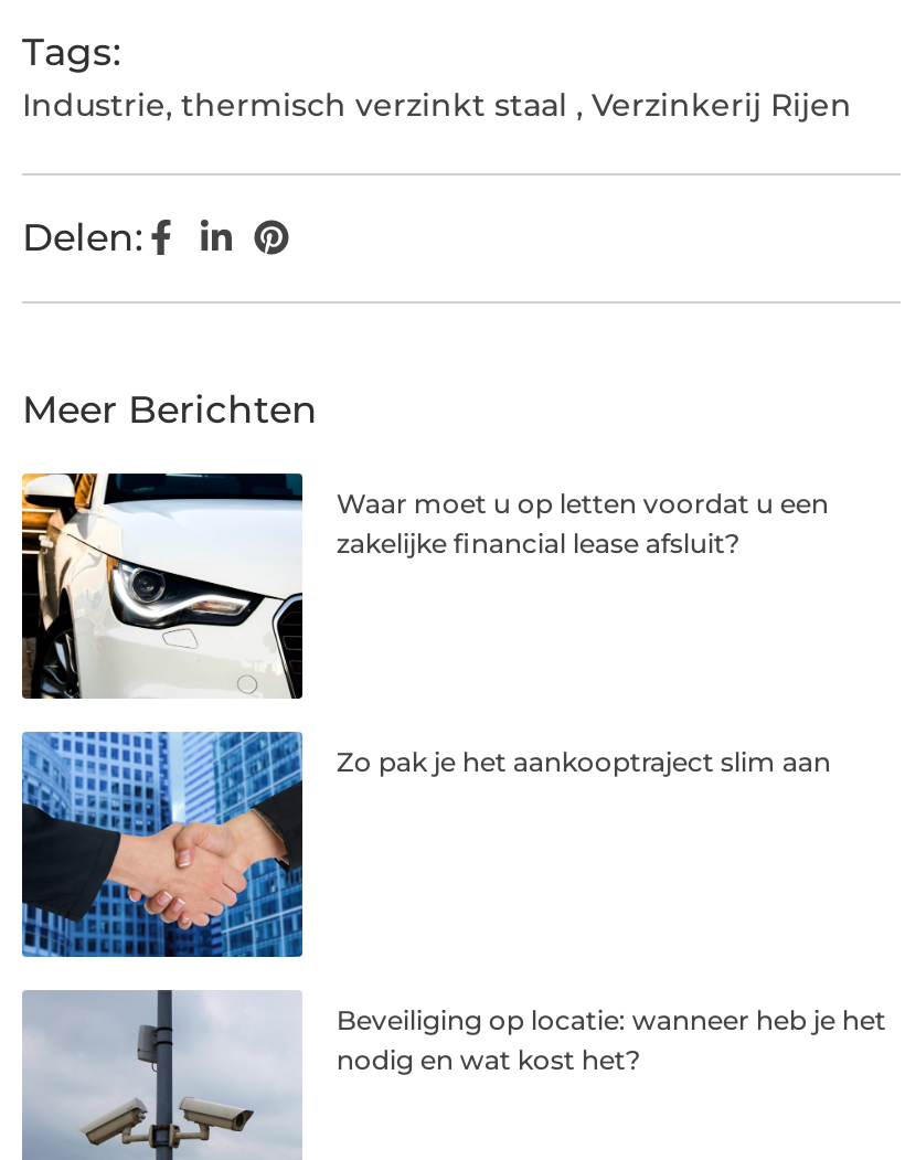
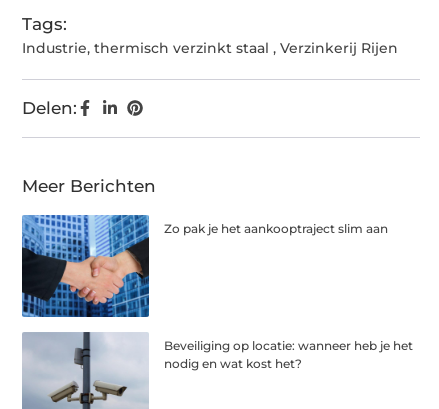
- [image]
- Waar moet u op letten voordat u een
- zakelijke financial lease afsluit?
